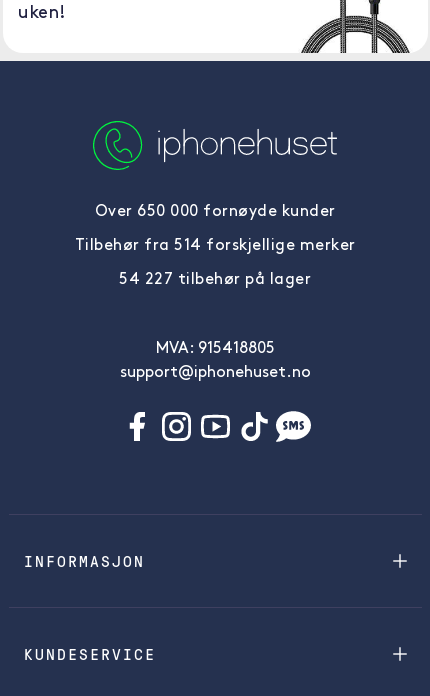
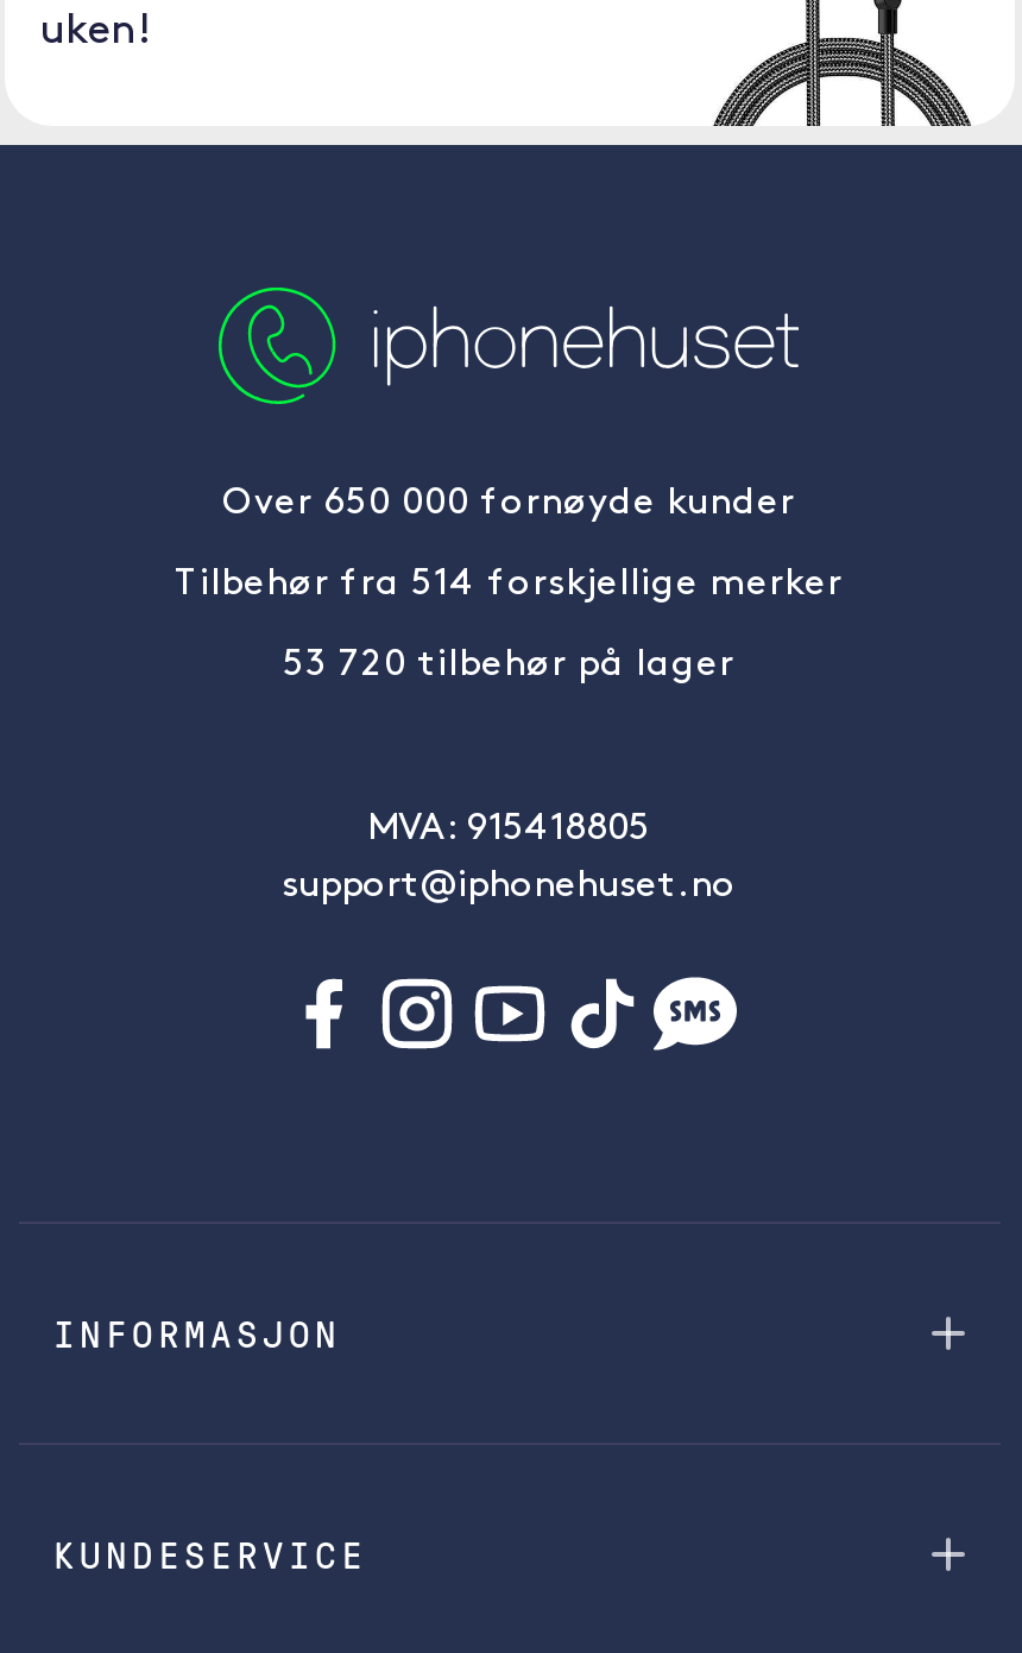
- 54 227 tilbehør på lager
+ 53 720 tilbehør på lager
